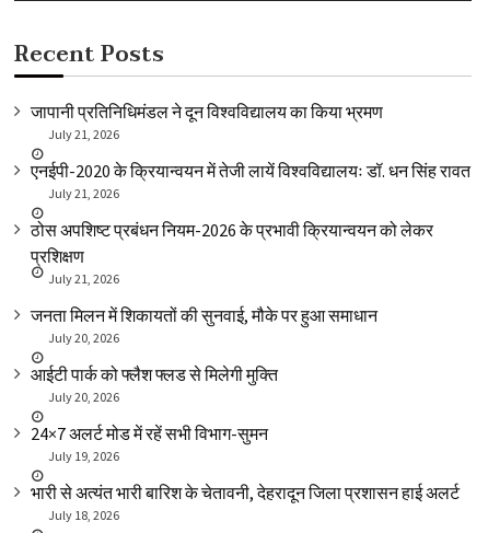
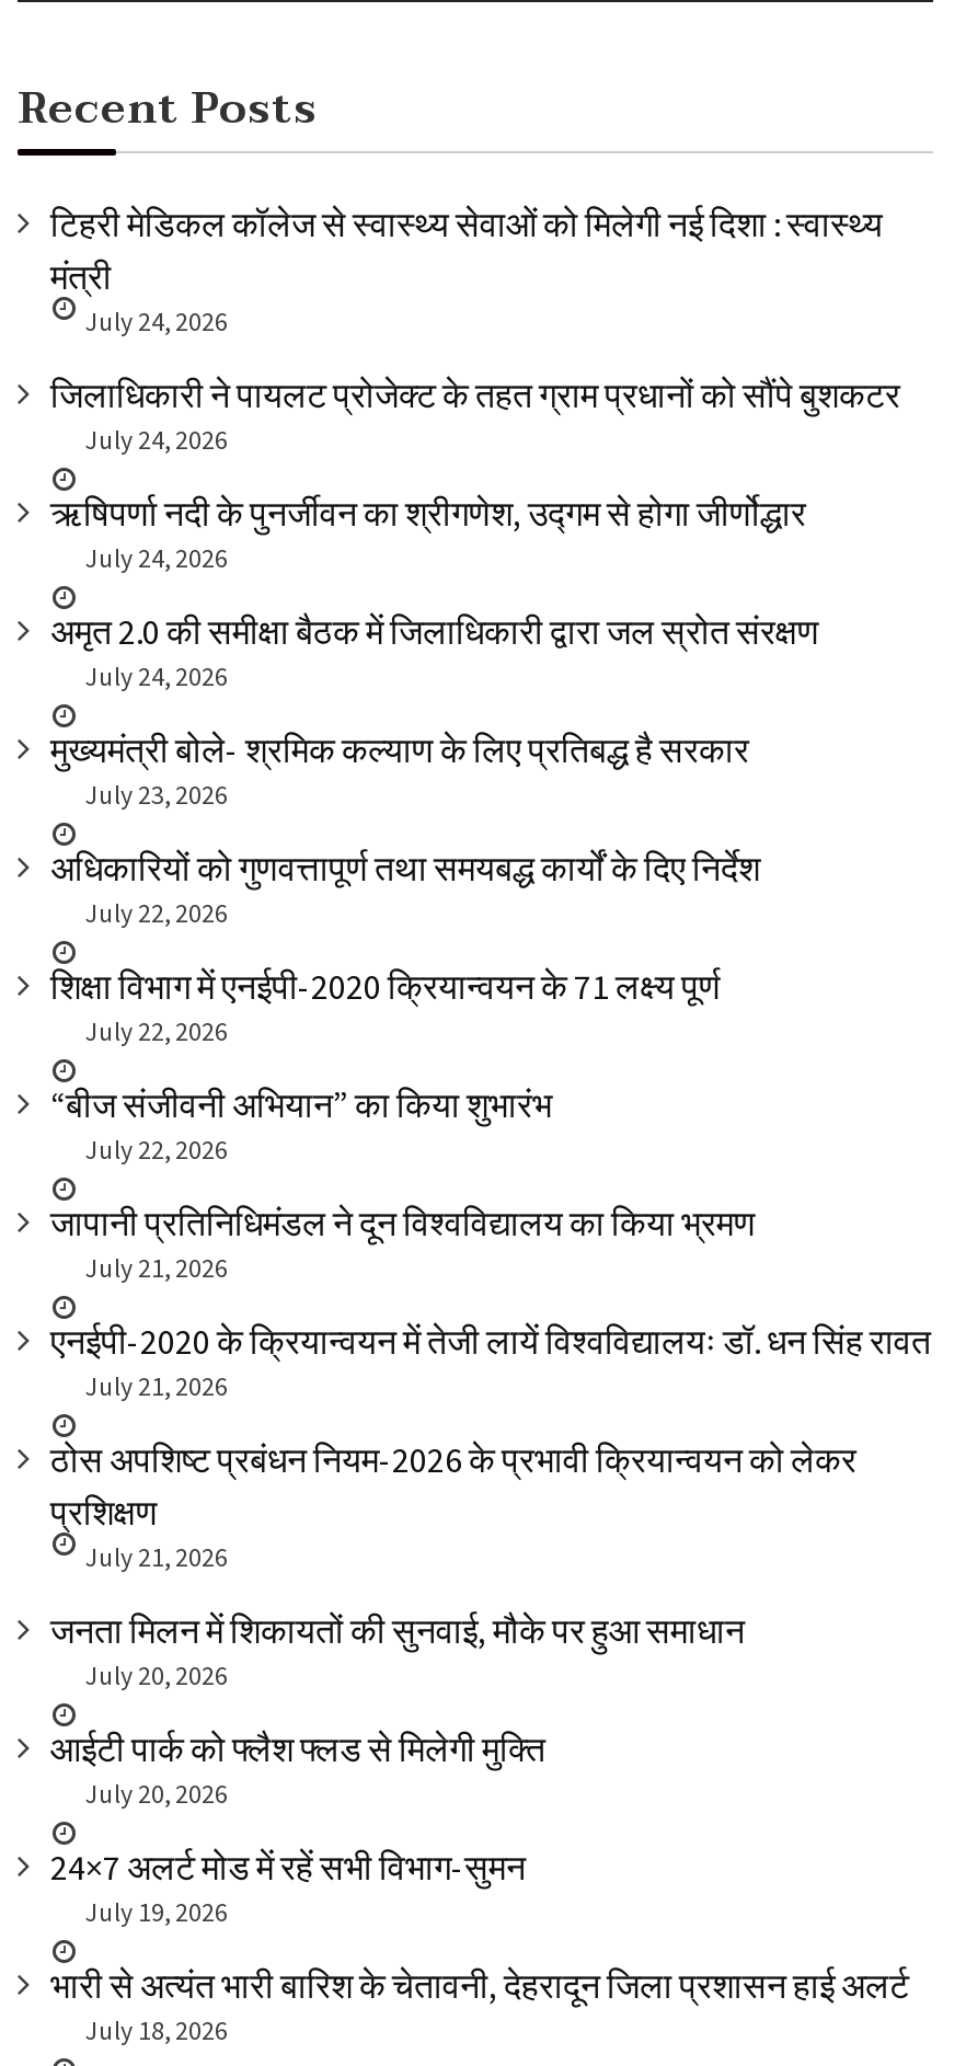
+ टिहरी मेडिकल कॉलेज से स्वास्थ्य सेवाओं को मिलेगी नई दिशा : स्वास्थ्य
+ मंत्री
+ July 24, 2026
+ जिलाधिकारी ने पायलट प्रोजेक्ट के तहत ग्राम प्रधानों को सौंपे बुशकटर
+ July 24, 2026
+ ऋषिपर्णा नदी के पुनर्जीवन का श्रीगणेश, उद्गम से होगा जीर्णोद्धार
+ July 24, 2026
+ अमृत 2.0 की समीक्षा बैठक में जिलाधिकारी द्वारा जल स्रोत संरक्षण
+ July 24, 2026
+ मुख्यमंत्री बोले- श्रमिक कल्याण के लिए प्रतिबद्ध है सरकार
+ July 23, 2026
+ अधिकारियों को गुणवत्तापूर्ण तथा समयबद्ध कार्यों के दिए निर्देश
+ July 22, 2026
+ शिक्षा विभाग में एनईपी-2020 क्रियान्वयन के 71 लक्ष्य पूर्ण
+ July 22, 2026
+ “बीज संजीवनी अभियान” का किया शुभारंभ
+ July 22, 2026
